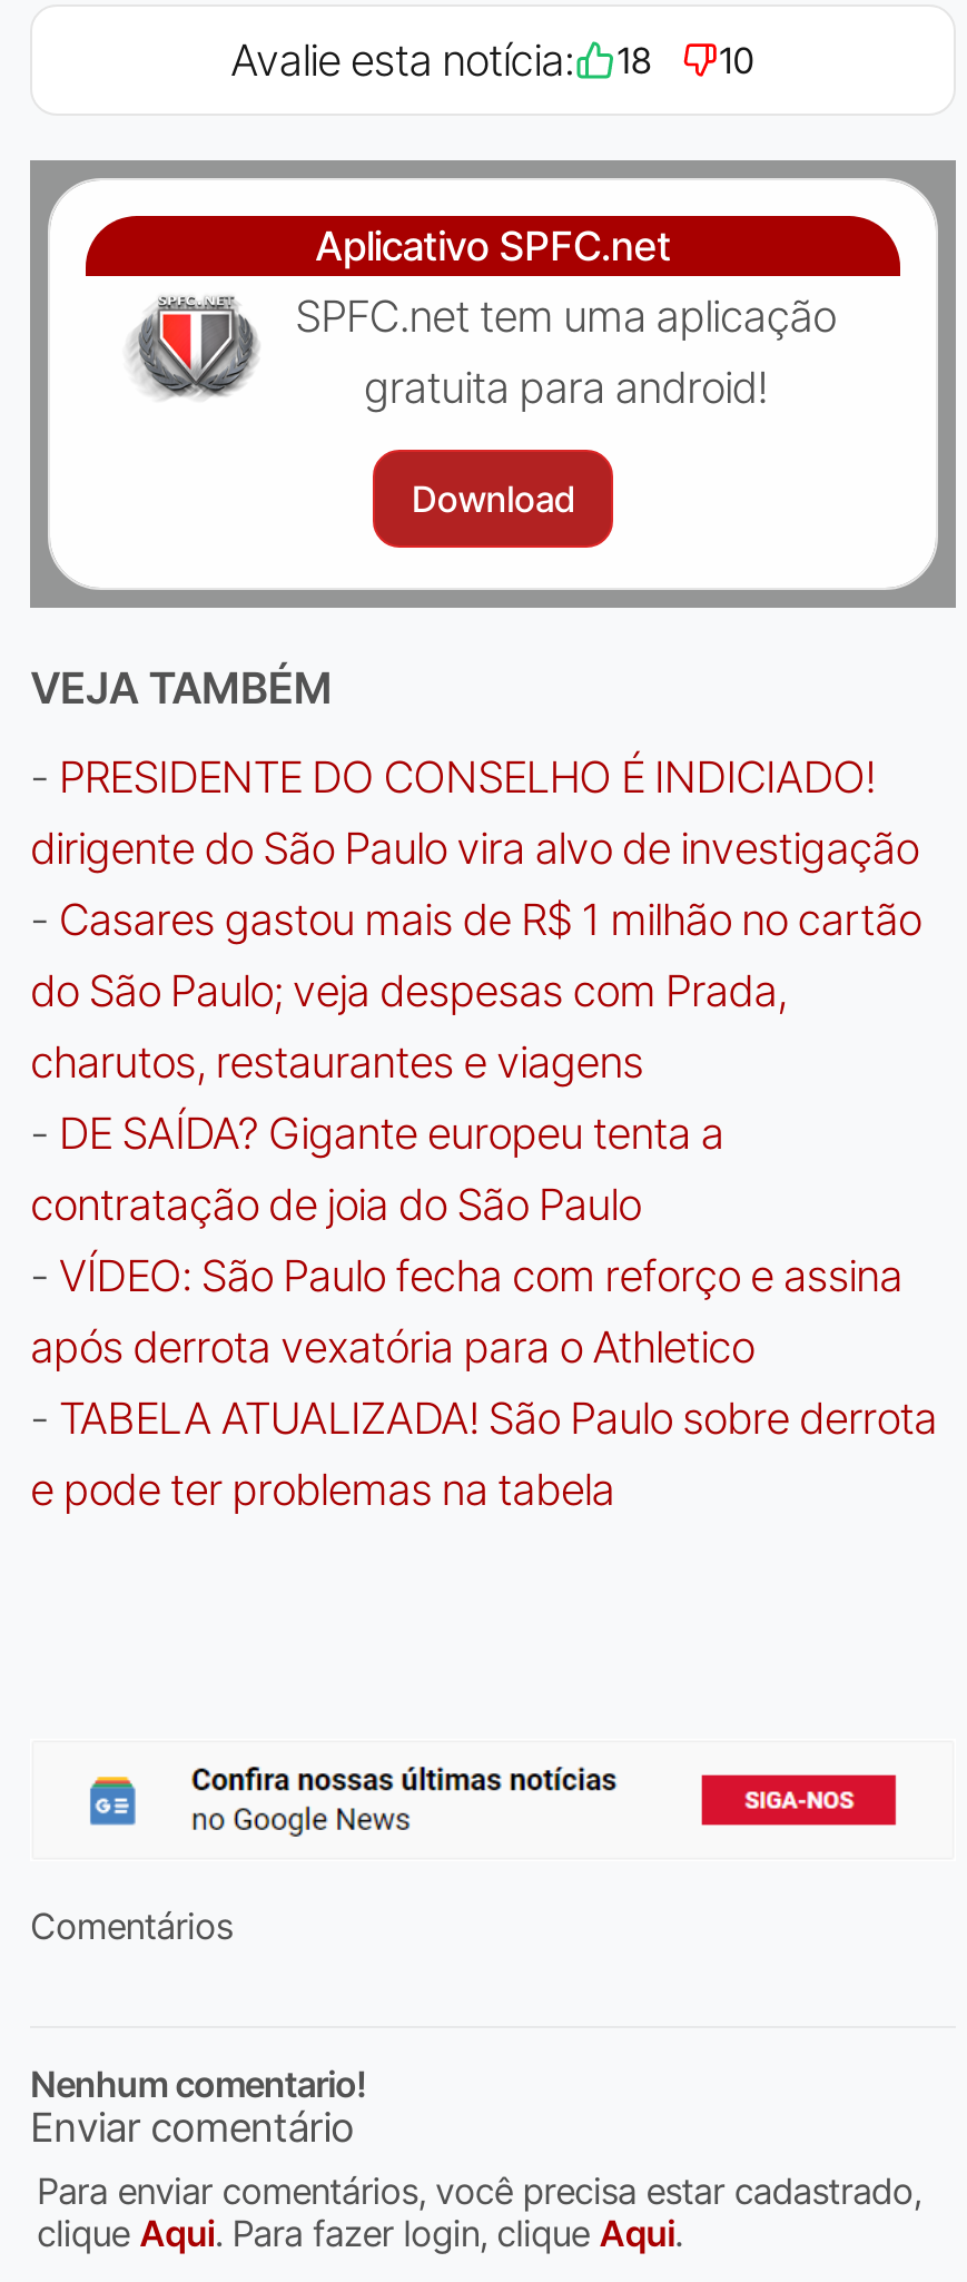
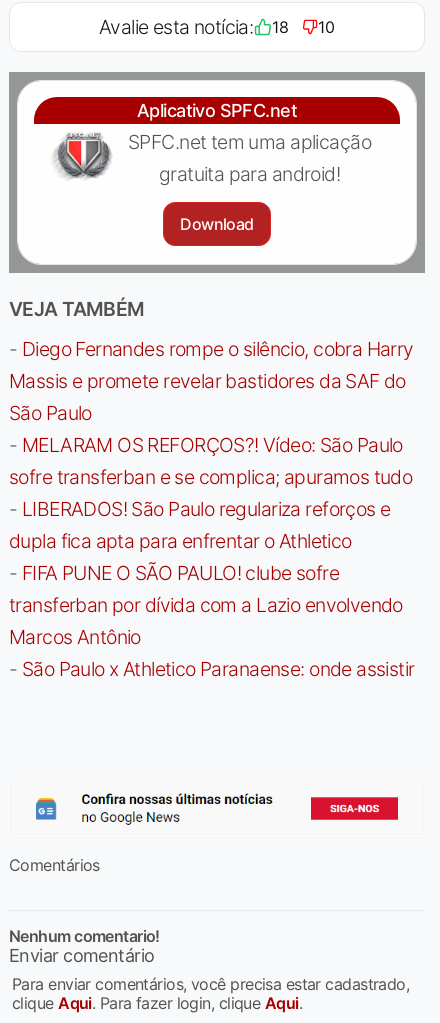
- - PRESIDENTE DO CONSELHO É INDICIADO!
- dirigente do São Paulo vira alvo de investigação
- - Casares gastou mais de R$ 1 milhão no cartão
- do São Paulo; veja despesas com Prada,
- charutos, restaurantes e viagens
- - DE SAÍDA? Gigante europeu tenta a
- contratação de joia do São Paulo
- - VÍDEO: São Paulo fecha com reforço e assina
- após derrota vexatória para o Athletico
- - TABELA ATUALIZADA! São Paulo sobre derrota
- e pode ter problemas na tabela
+ - Diego Fernandes rompe o silêncio, cobra Harry
+ Massis e promete revelar bastidores da SAF do
+ São Paulo
+ - MELARAM OS REFORÇOS?! Vídeo: São Paulo
+ sofre transferban e se complica; apuramos tudo
+ - LIBERADOS! São Paulo regulariza reforços e
+ dupla fica apta para enfrentar o Athletico
+ - FIFA PUNE O SÃO PAULO! clube sofre
+ transferban por dívida com a Lazio envolvendo
+ Marcos Antônio
+ - São Paulo x Athletico Paranaense: onde assistir
